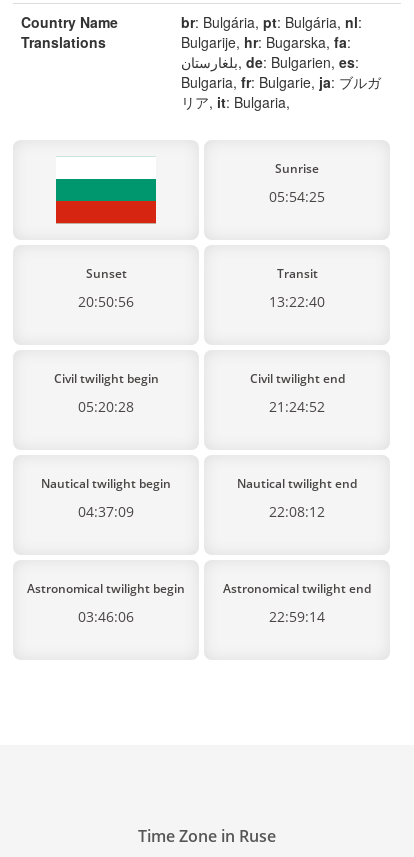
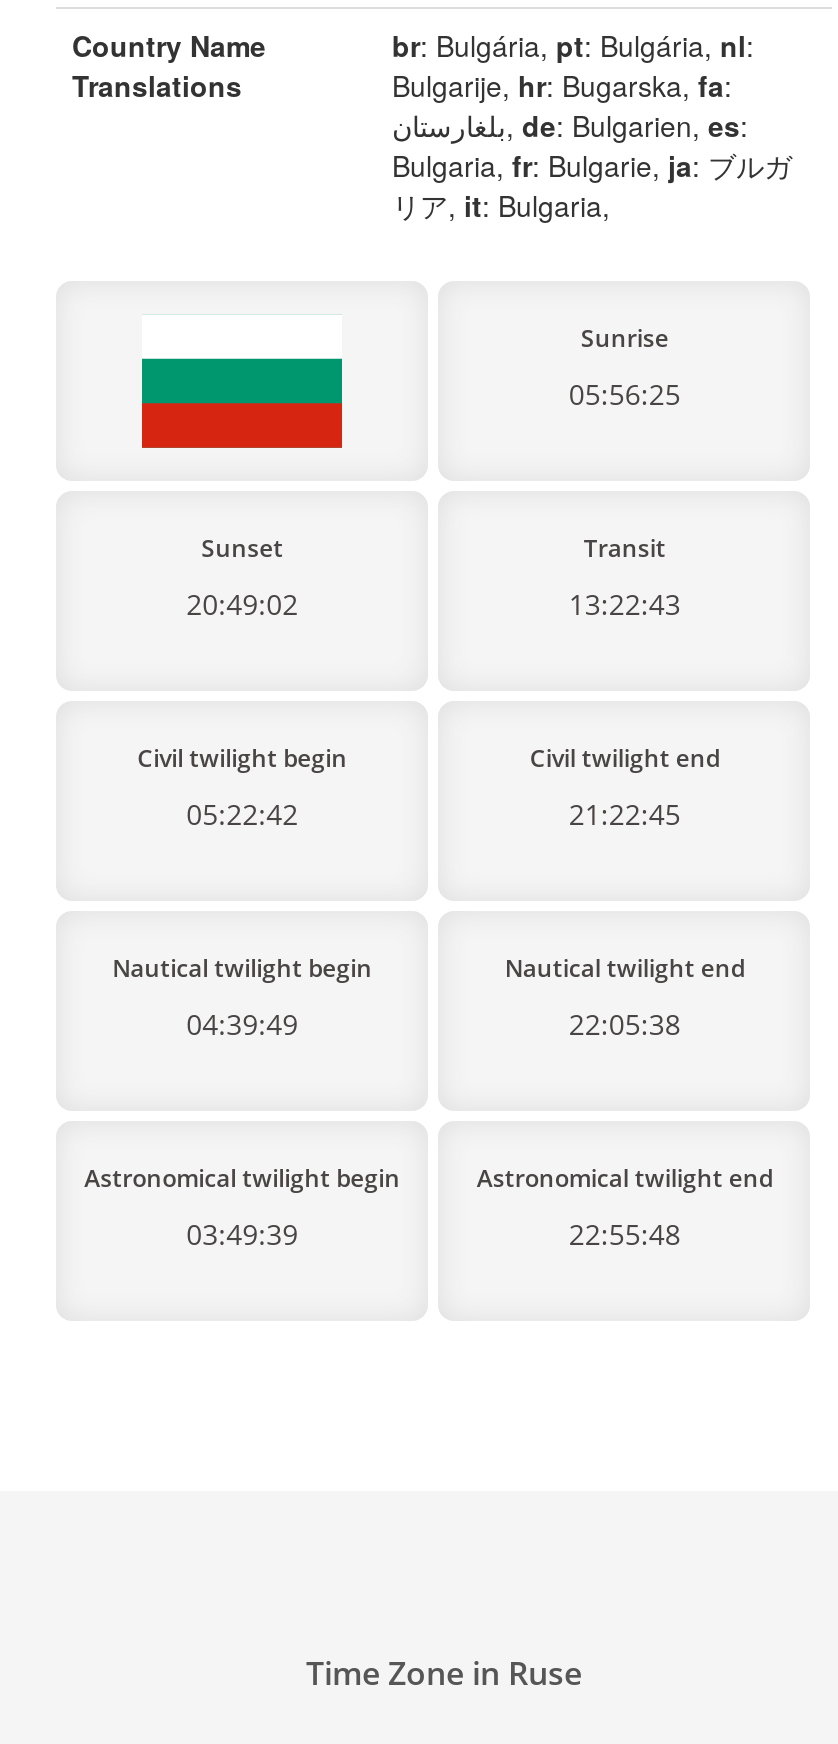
- 05:54:25
+ 05:56:25

- 20:50:56
+ 20:49:02

- 13:22:40
+ 13:22:43

- 05:20:28
+ 05:22:42

- 21:24:52
+ 21:22:45

- 04:37:09
+ 04:39:49

- 22:08:12
+ 22:05:38

- 03:46:06
+ 03:49:39

- 22:59:14
+ 22:55:48
